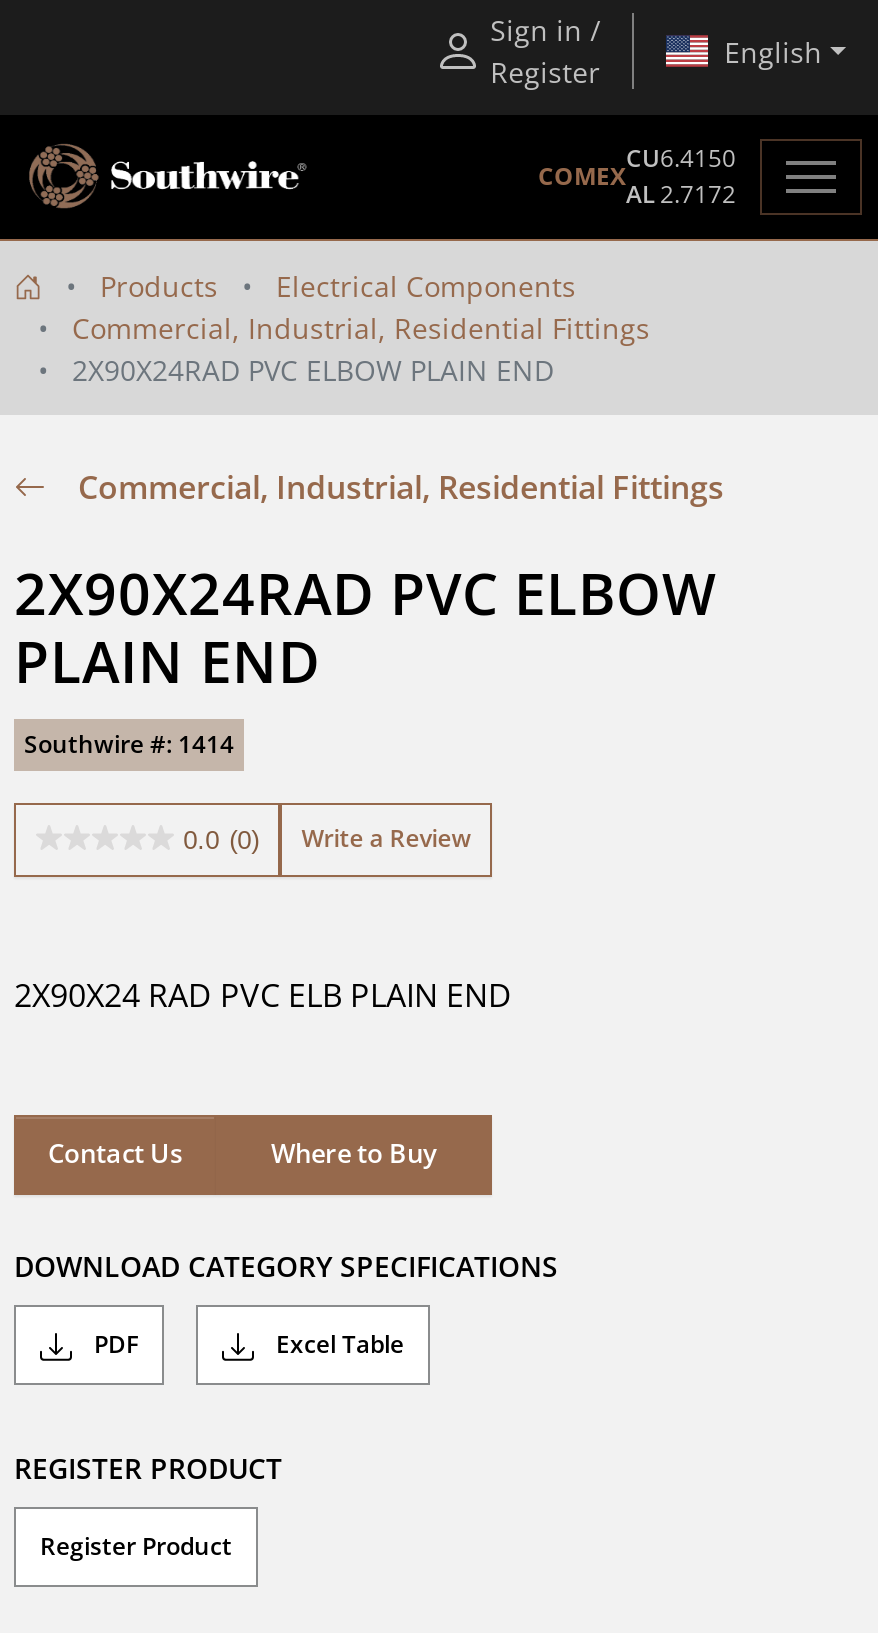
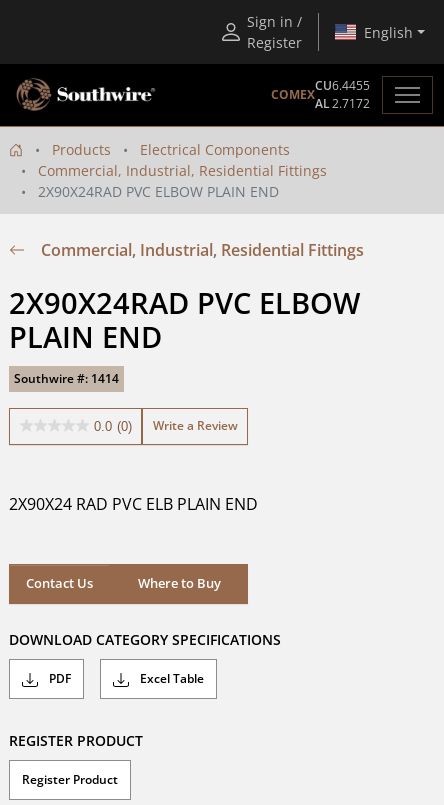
- CU6.4150
+ CU6.4455
